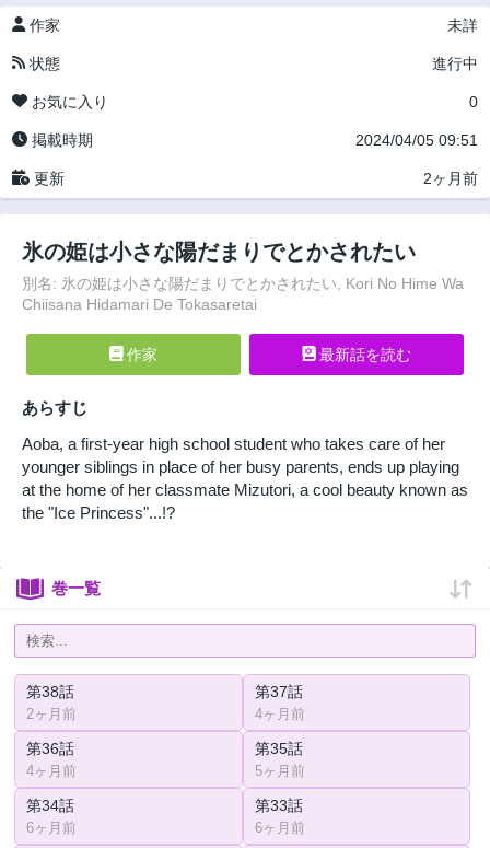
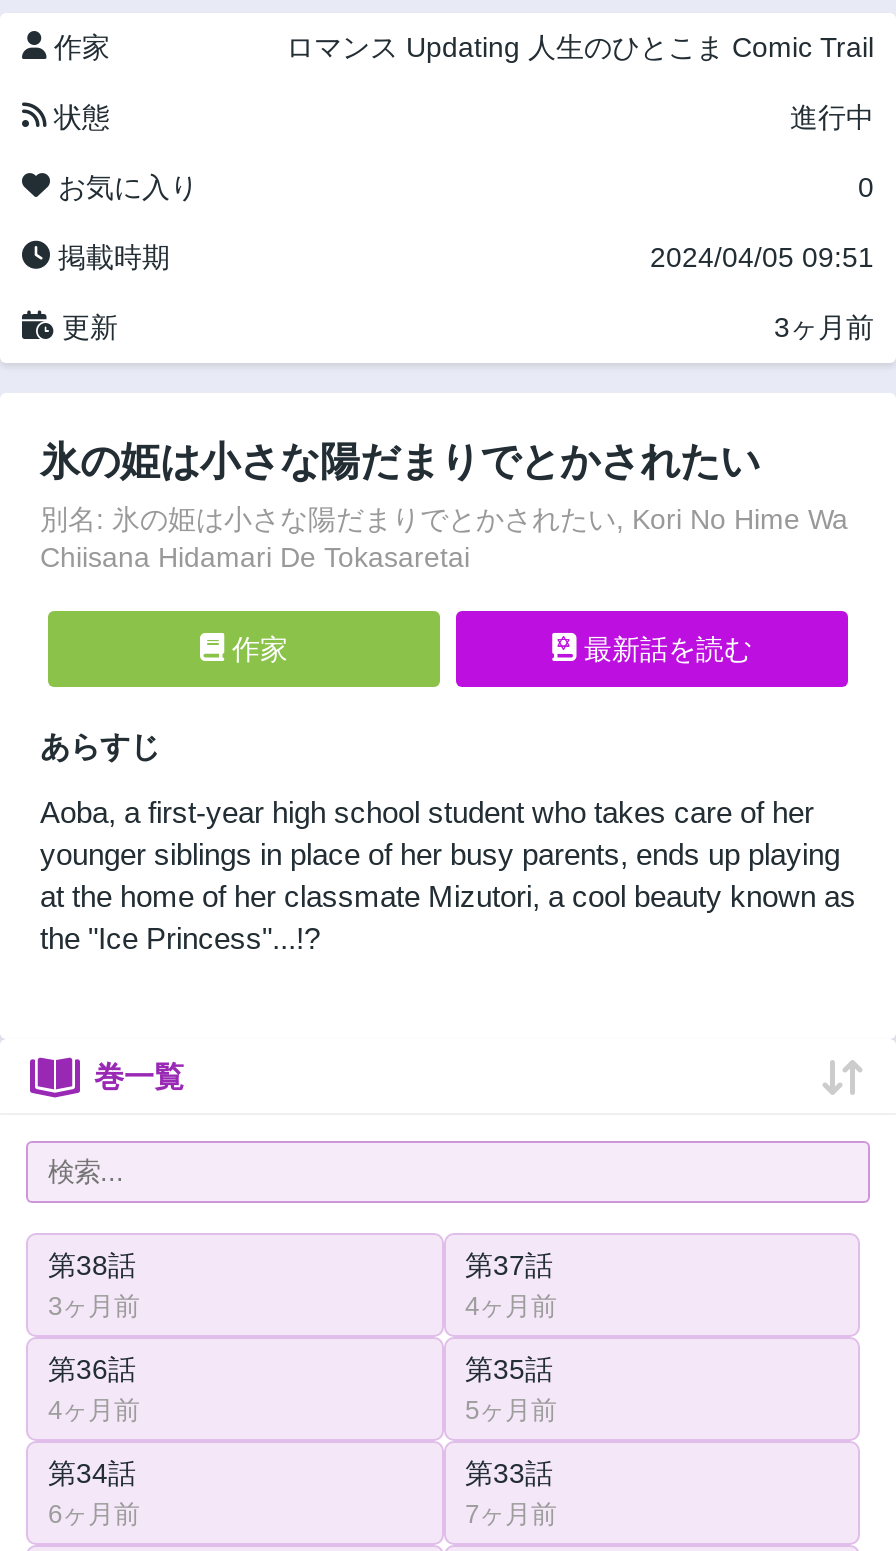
- 未詳
+ ロマンス Updating 人生のひとこま Comic Trail

- 2ヶ月前
+ 3ヶ月前

- 2ヶ月前
+ 3ヶ月前

- 6ヶ月前
+ 7ヶ月前
